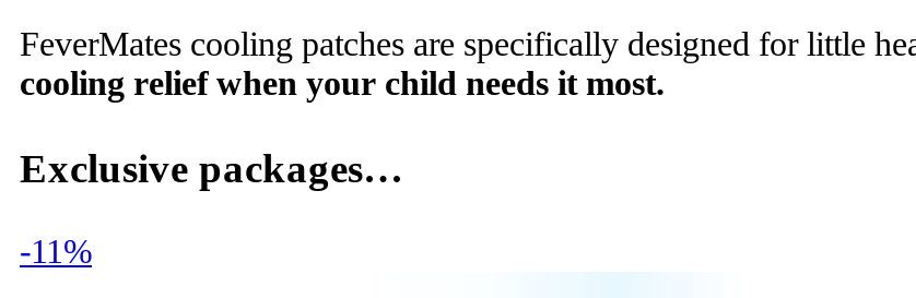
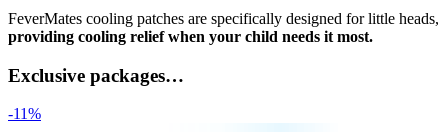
- cooling relief when your child needs it most.
+ providing cooling relief when your child needs it most.
